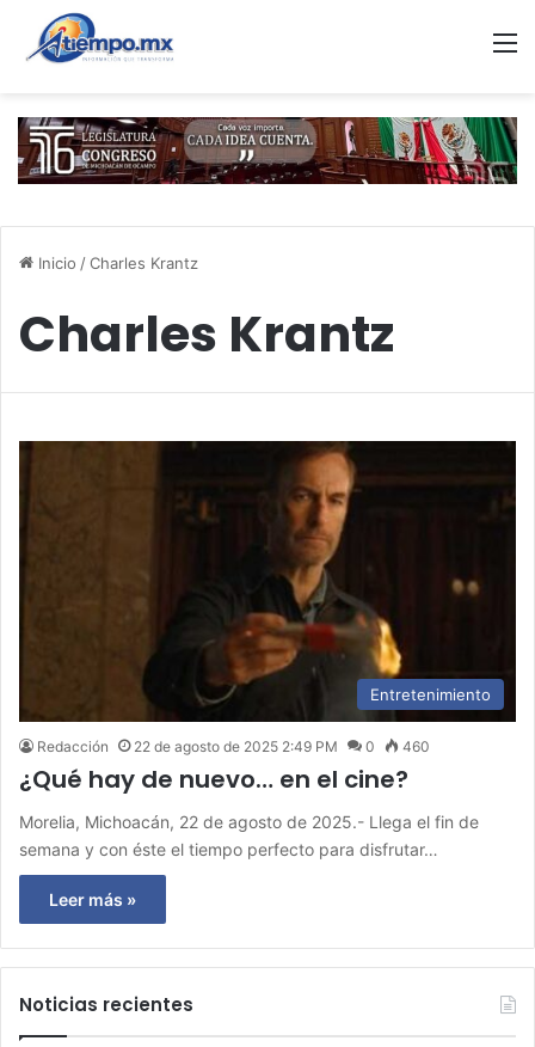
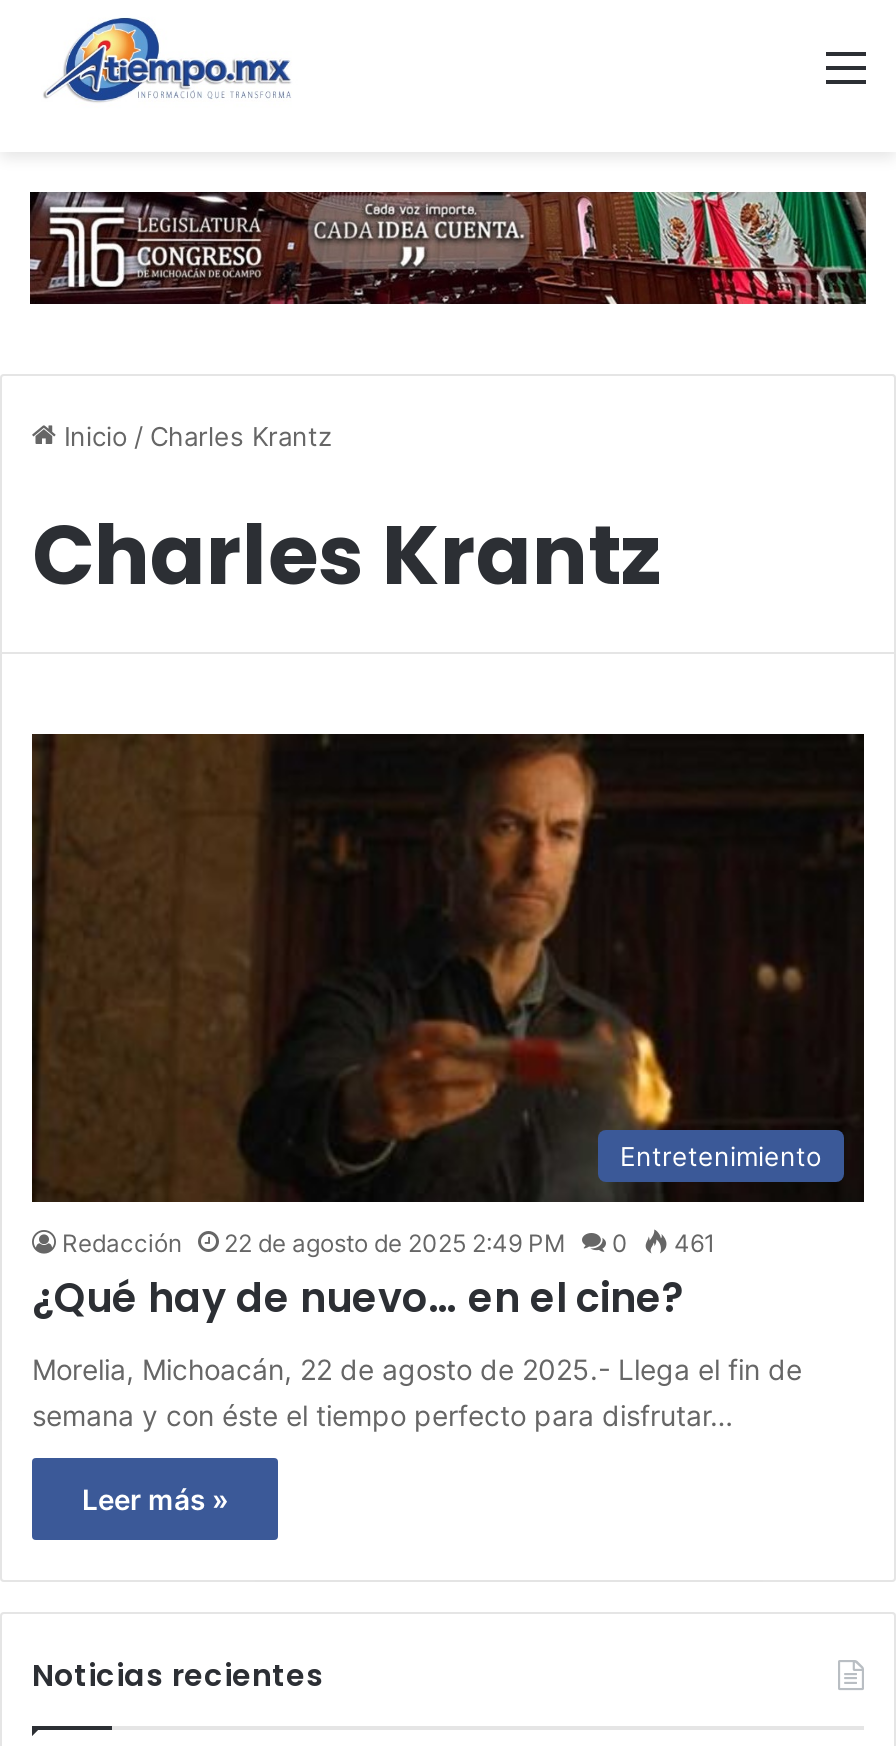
- Redacción 22 de agosto de 2025 2:49 PM 0 460
+ Redacción 22 de agosto de 2025 2:49 PM 0 461
